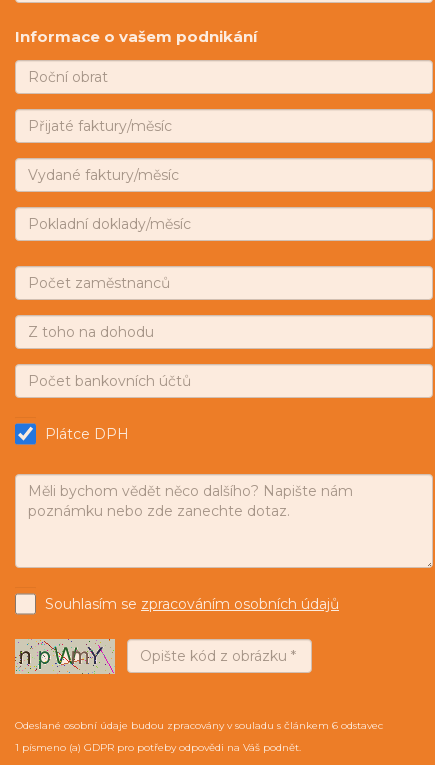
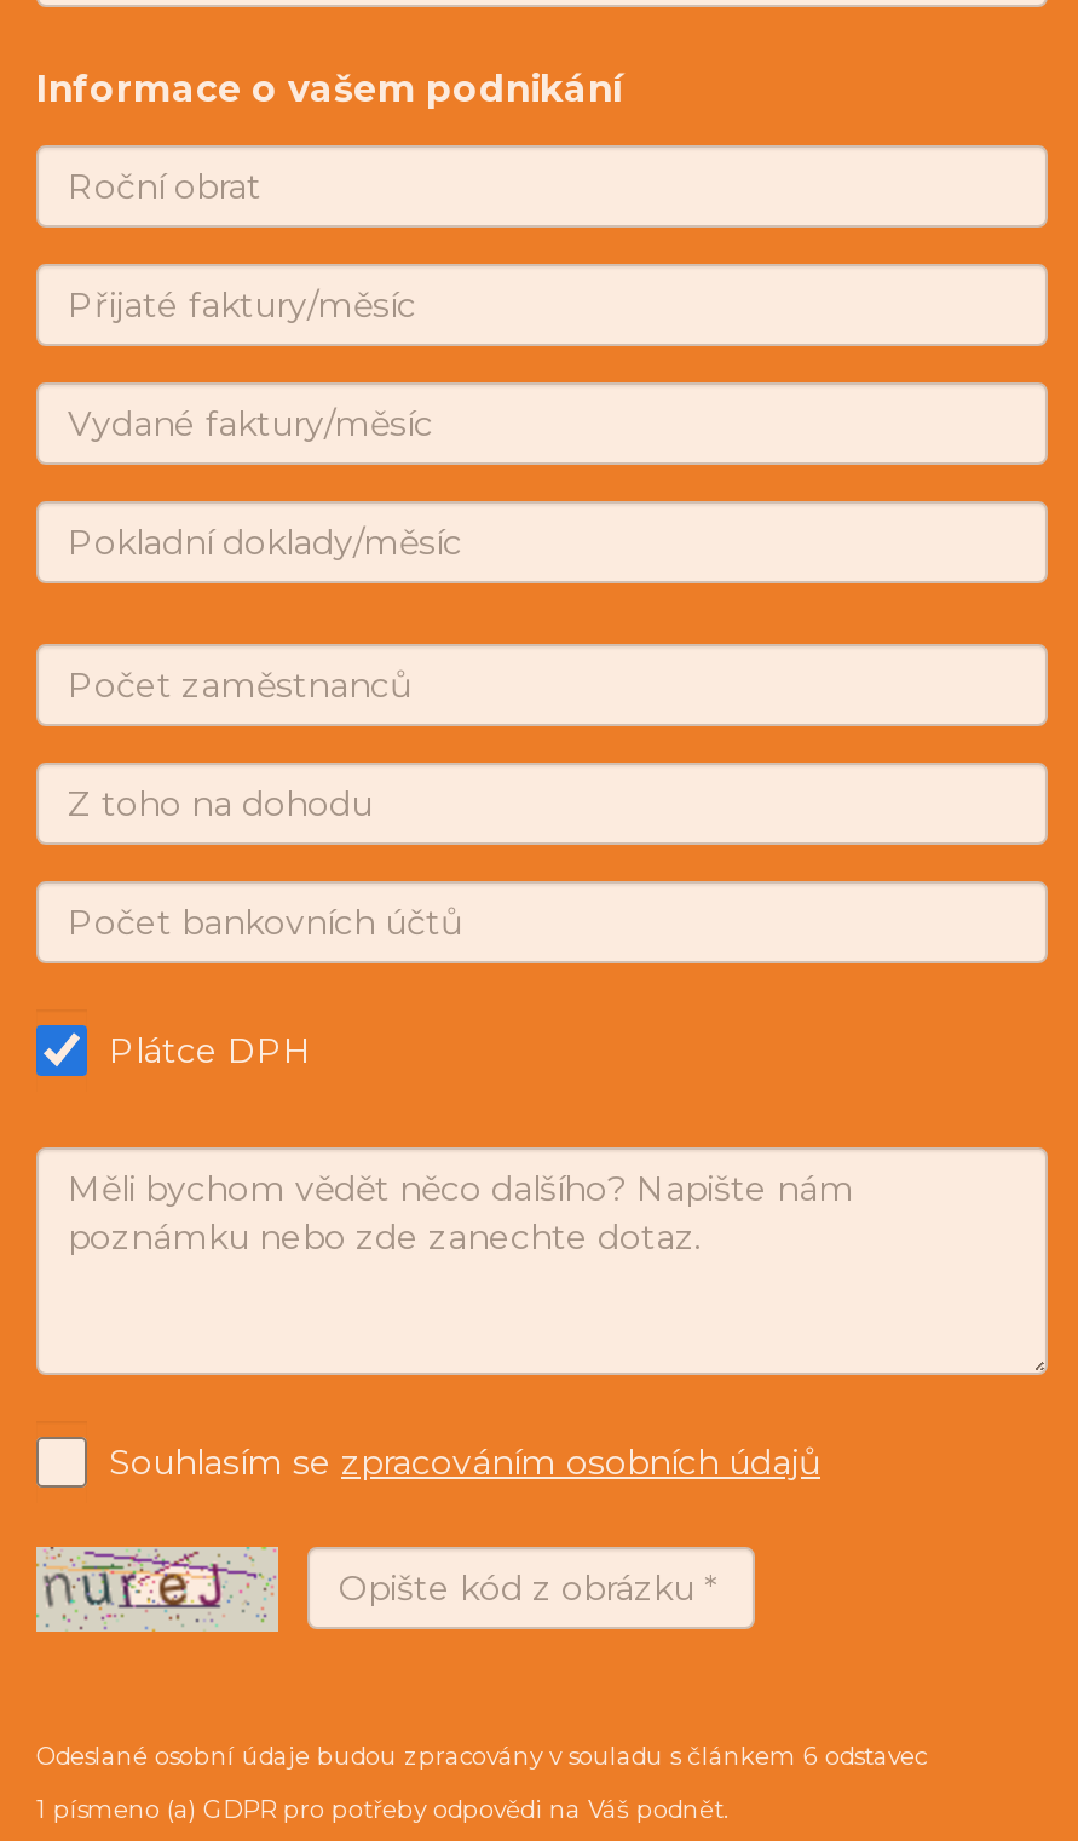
- [image]
+ [image]
